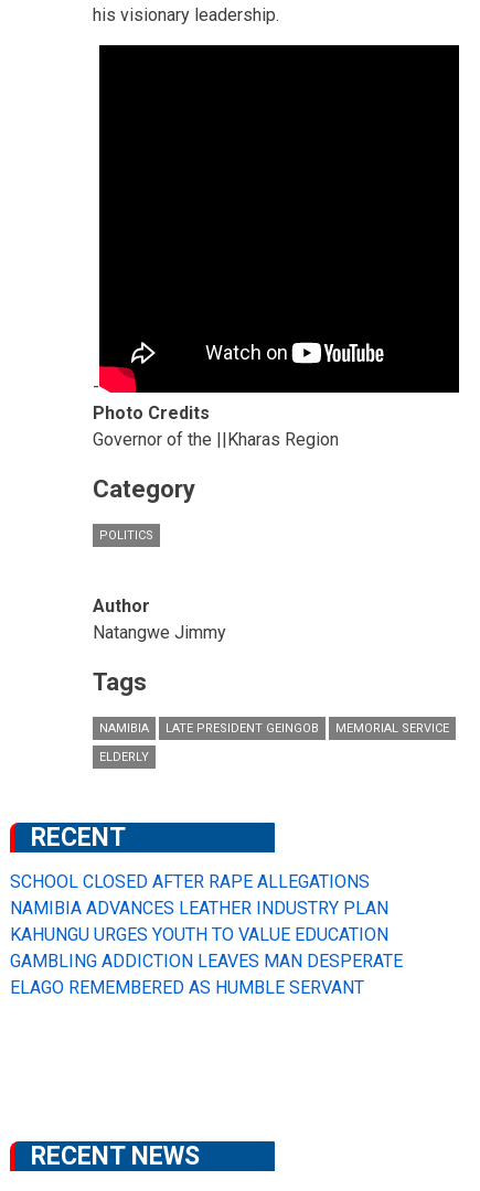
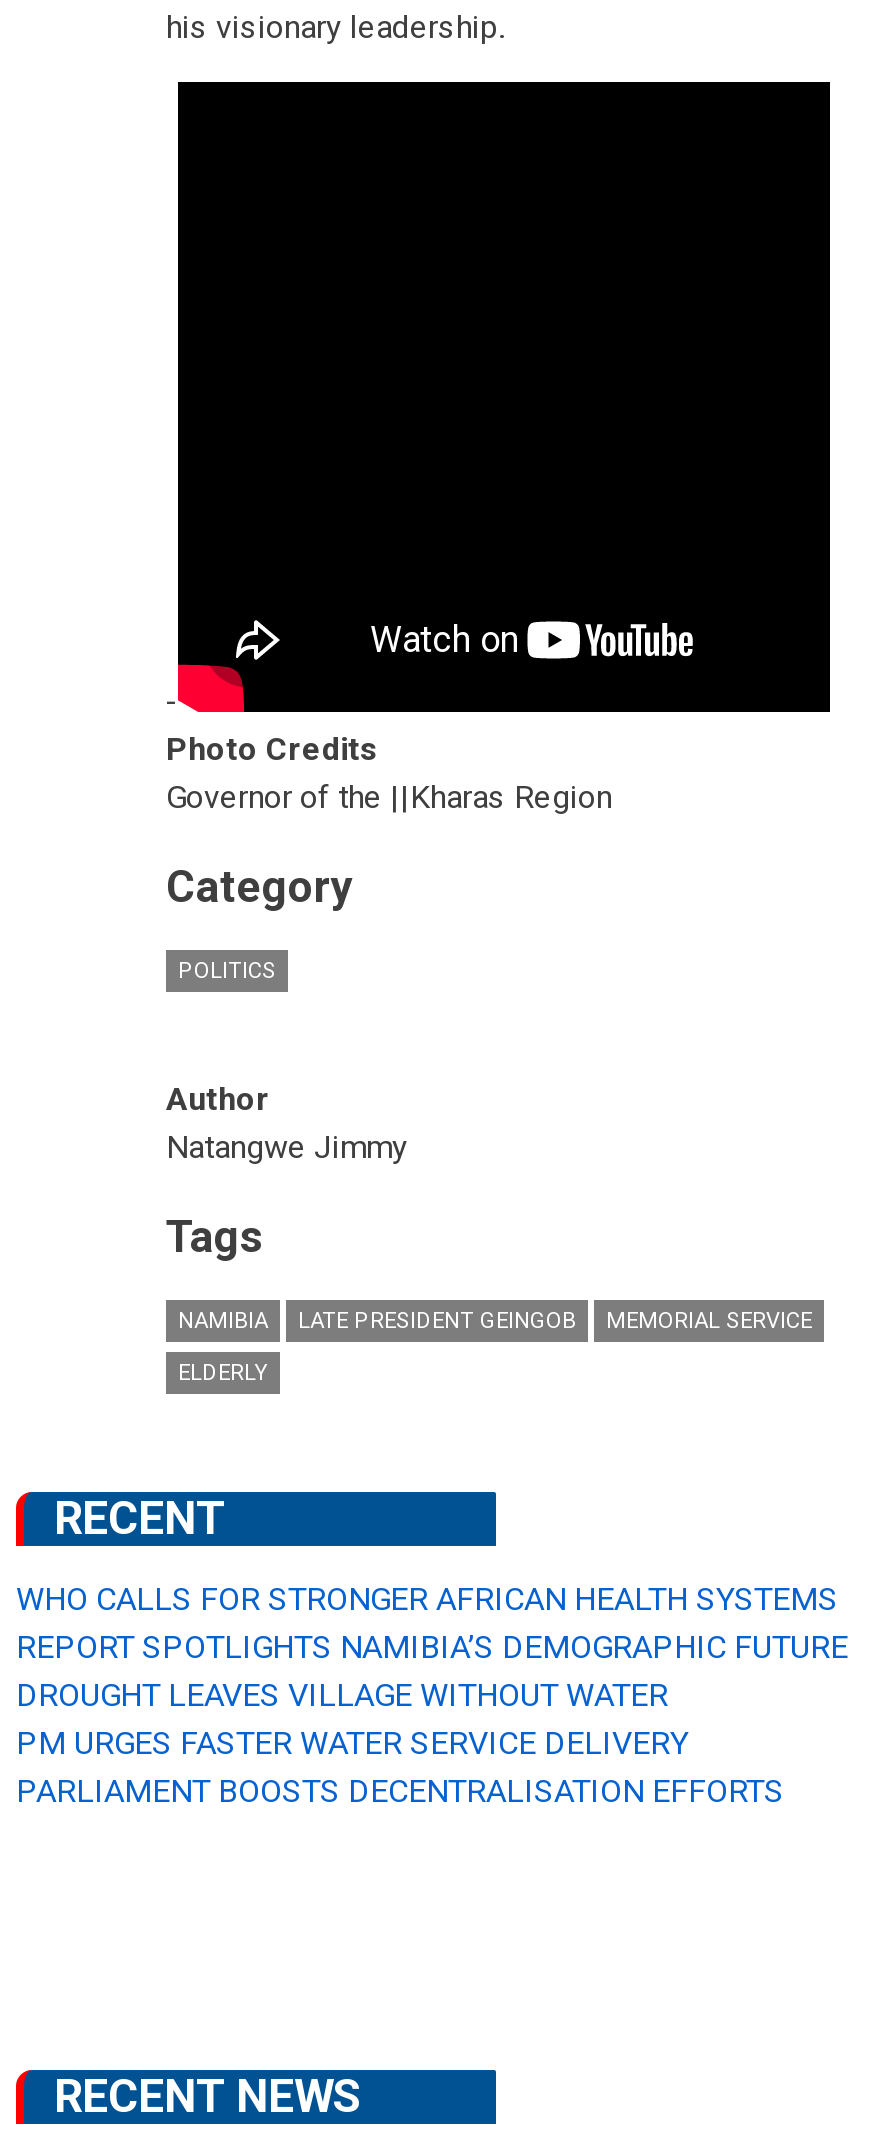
- SCHOOL CLOSED AFTER RAPE ALLEGATIONS
- NAMIBIA ADVANCES LEATHER INDUSTRY PLAN
- KAHUNGU URGES YOUTH TO VALUE EDUCATION
- GAMBLING ADDICTION LEAVES MAN DESPERATE
- ELAGO REMEMBERED AS HUMBLE SERVANT
+ WHO CALLS FOR STRONGER AFRICAN HEALTH SYSTEMS
+ REPORT SPOTLIGHTS NAMIBIA’S DEMOGRAPHIC FUTURE
+ DROUGHT LEAVES VILLAGE WITHOUT WATER
+ PM URGES FASTER WATER SERVICE DELIVERY
+ PARLIAMENT BOOSTS DECENTRALISATION EFFORTS
